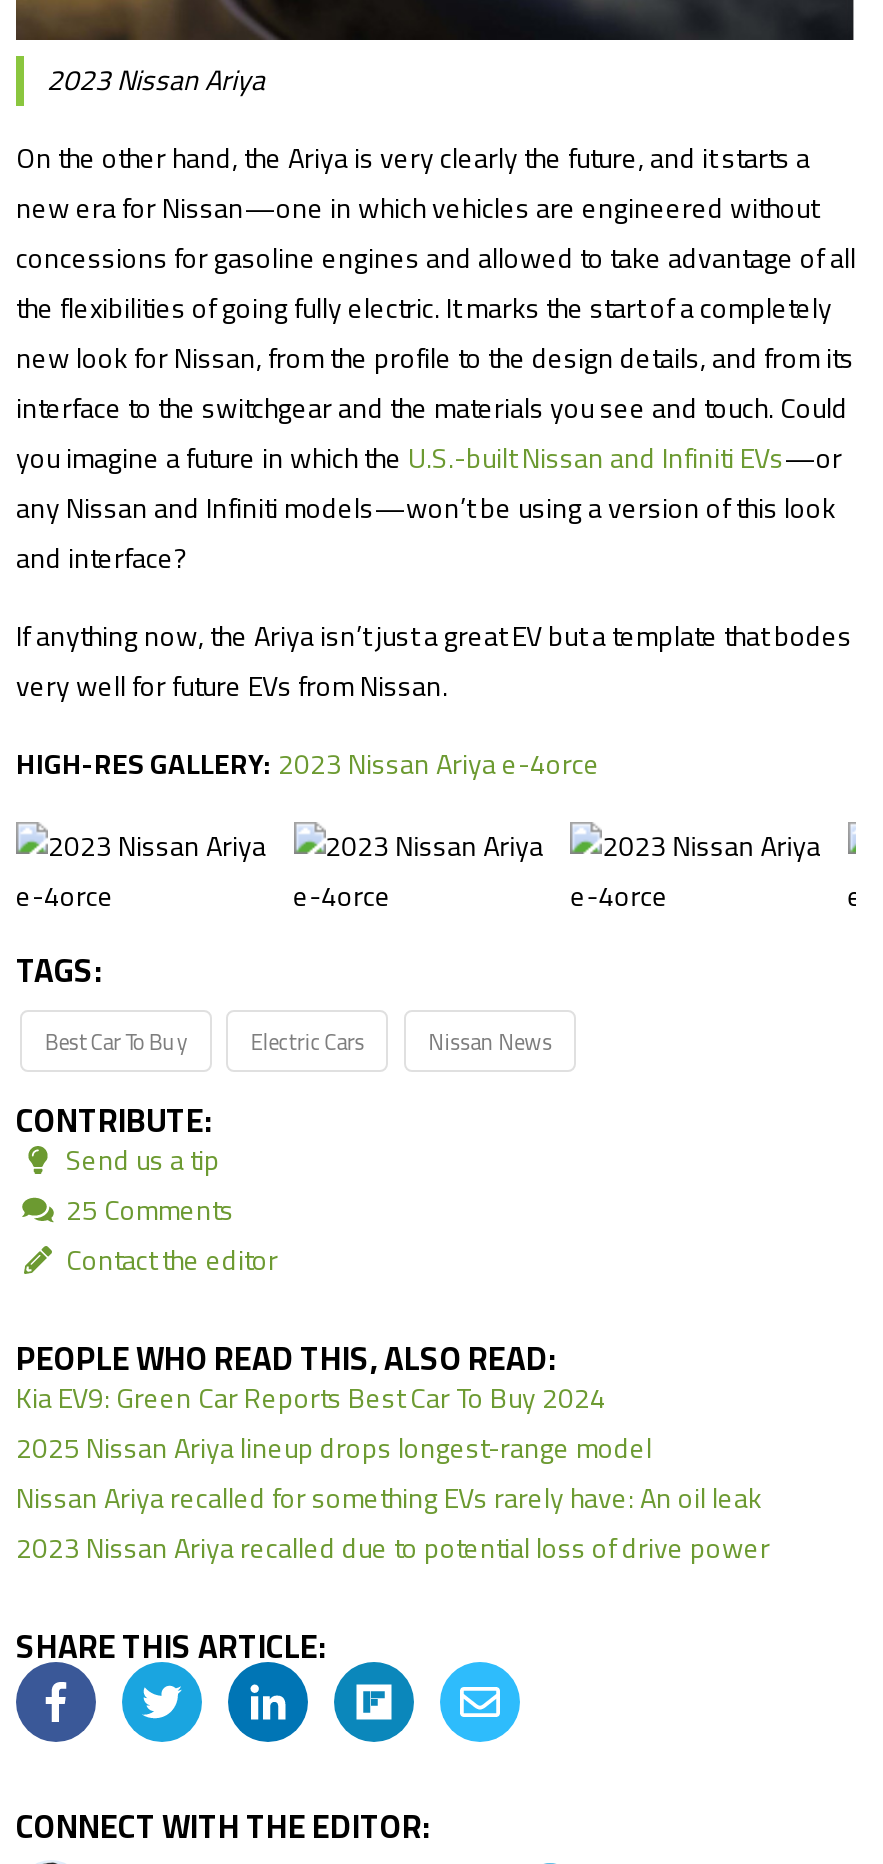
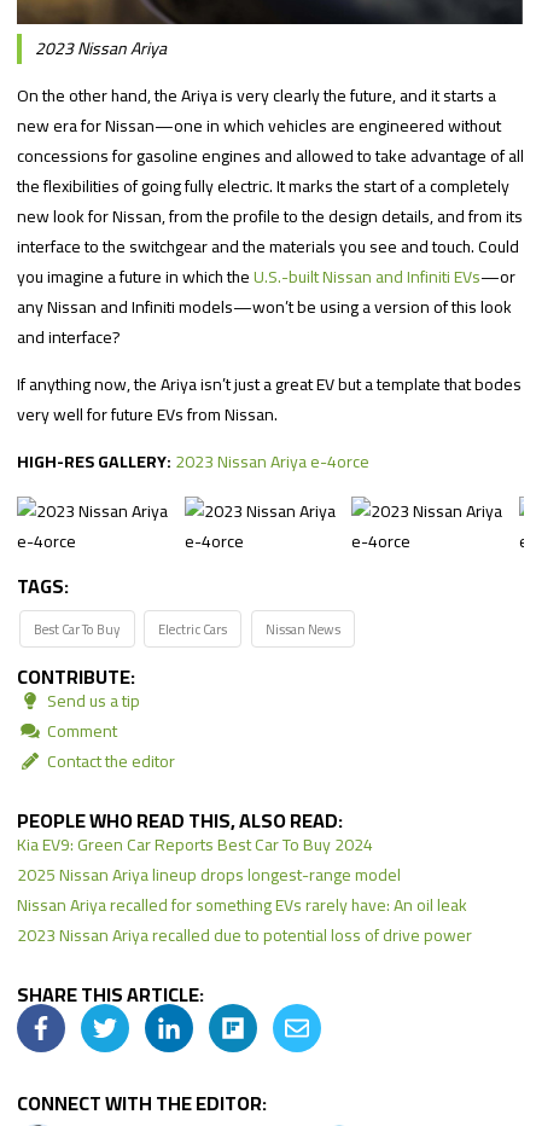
- 25 Comments
+ Comment
